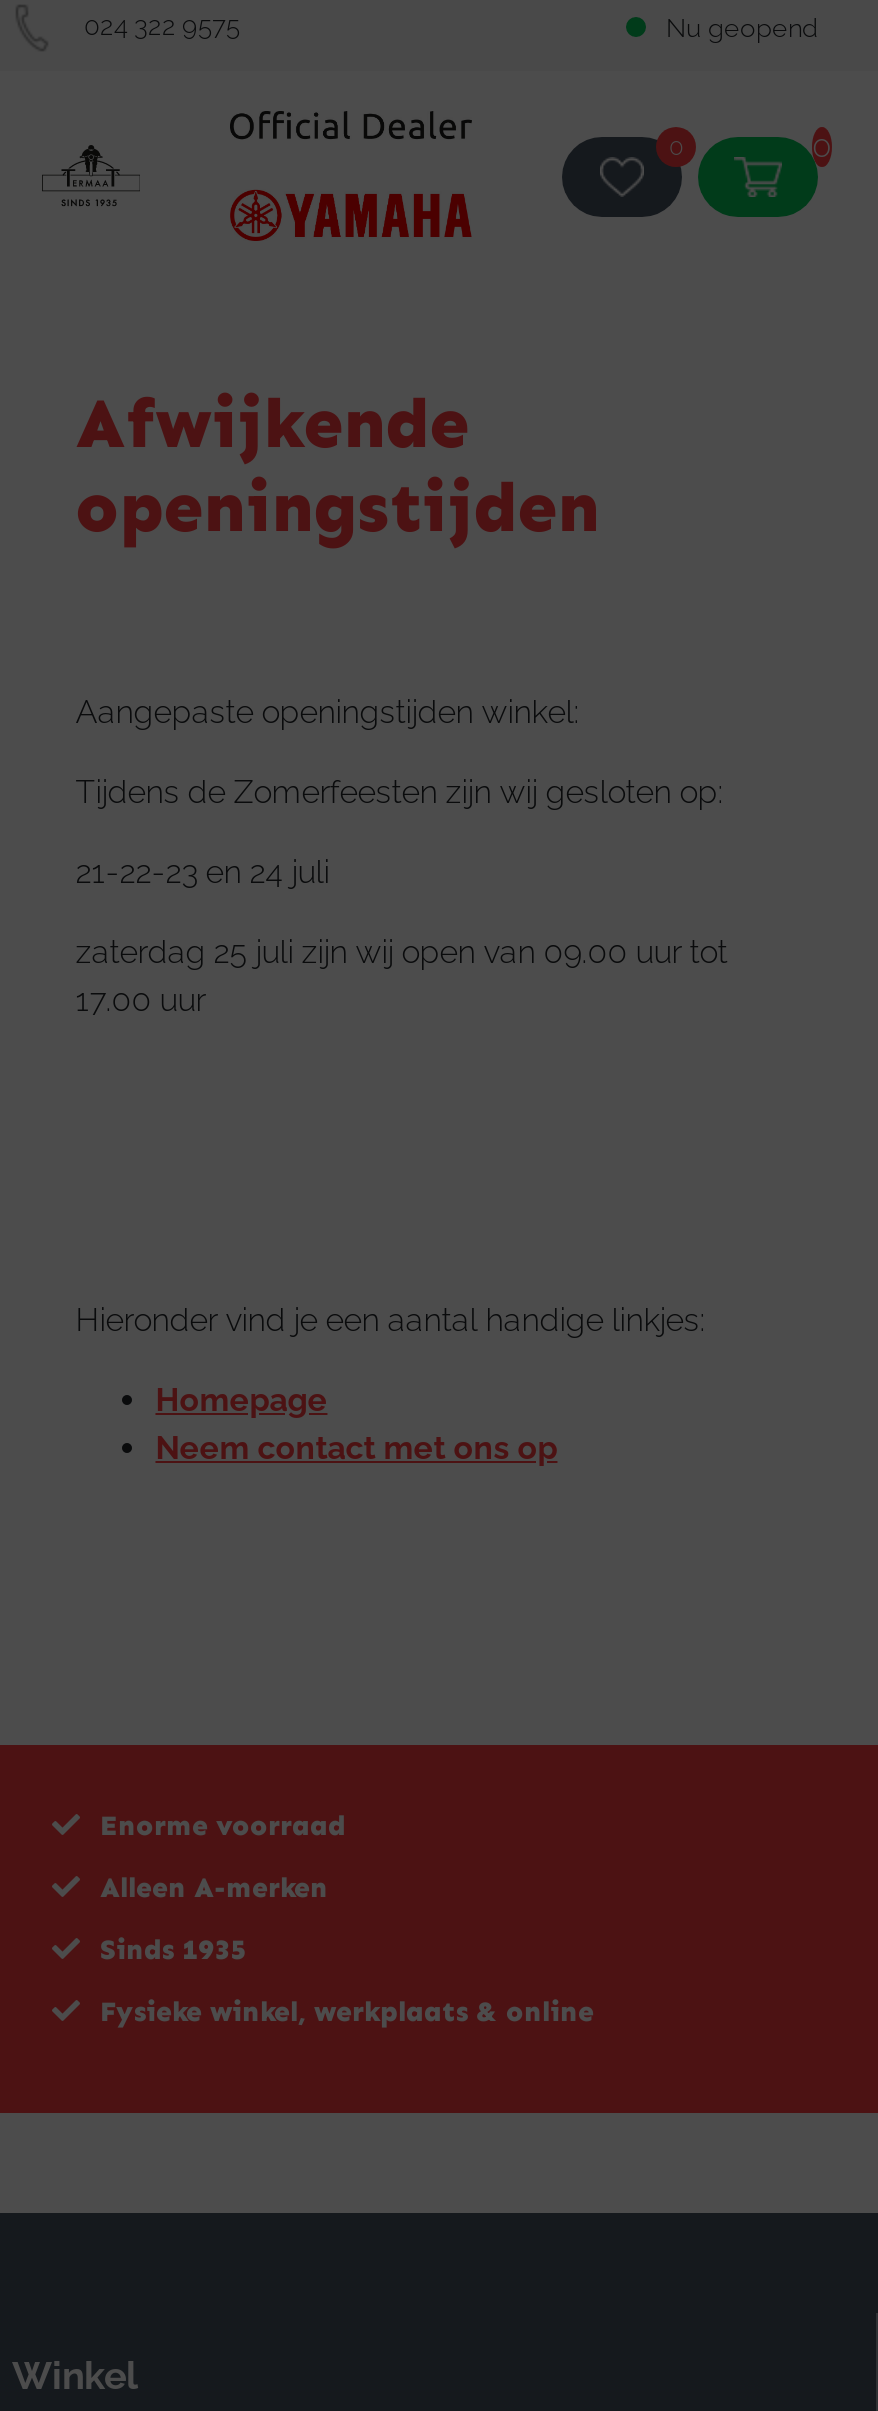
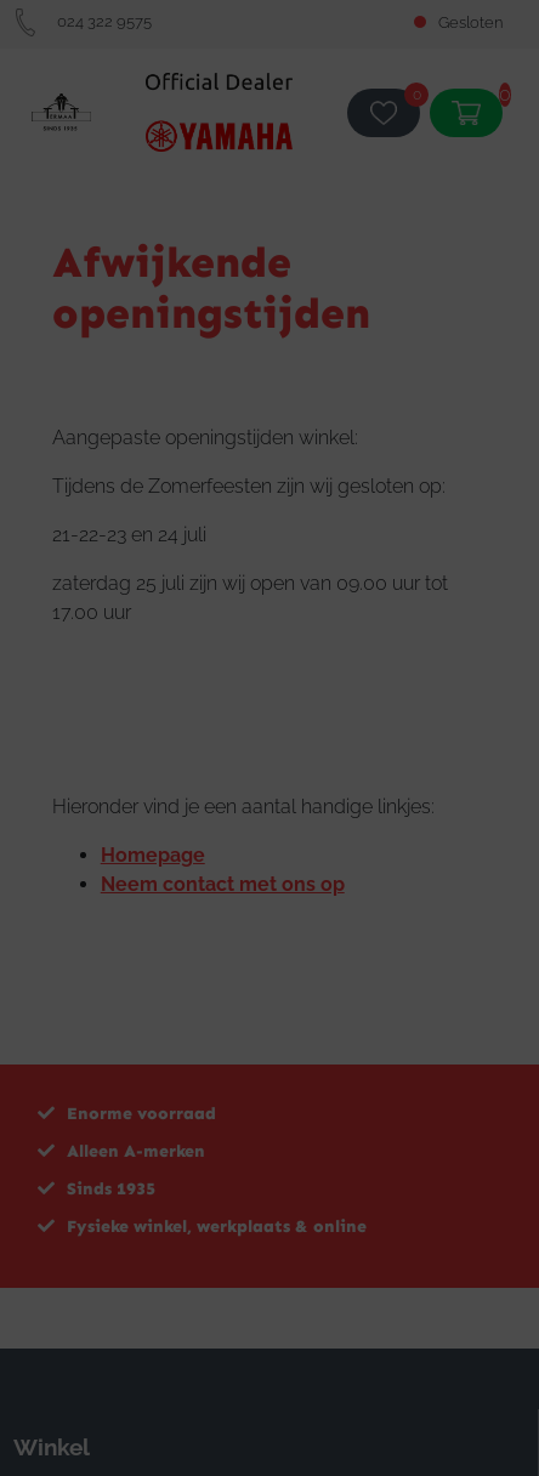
- Nu geopend
+ Gesloten
